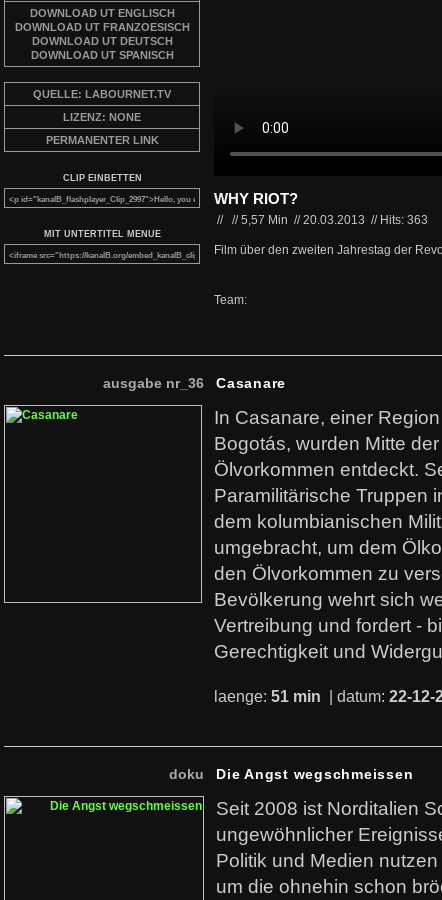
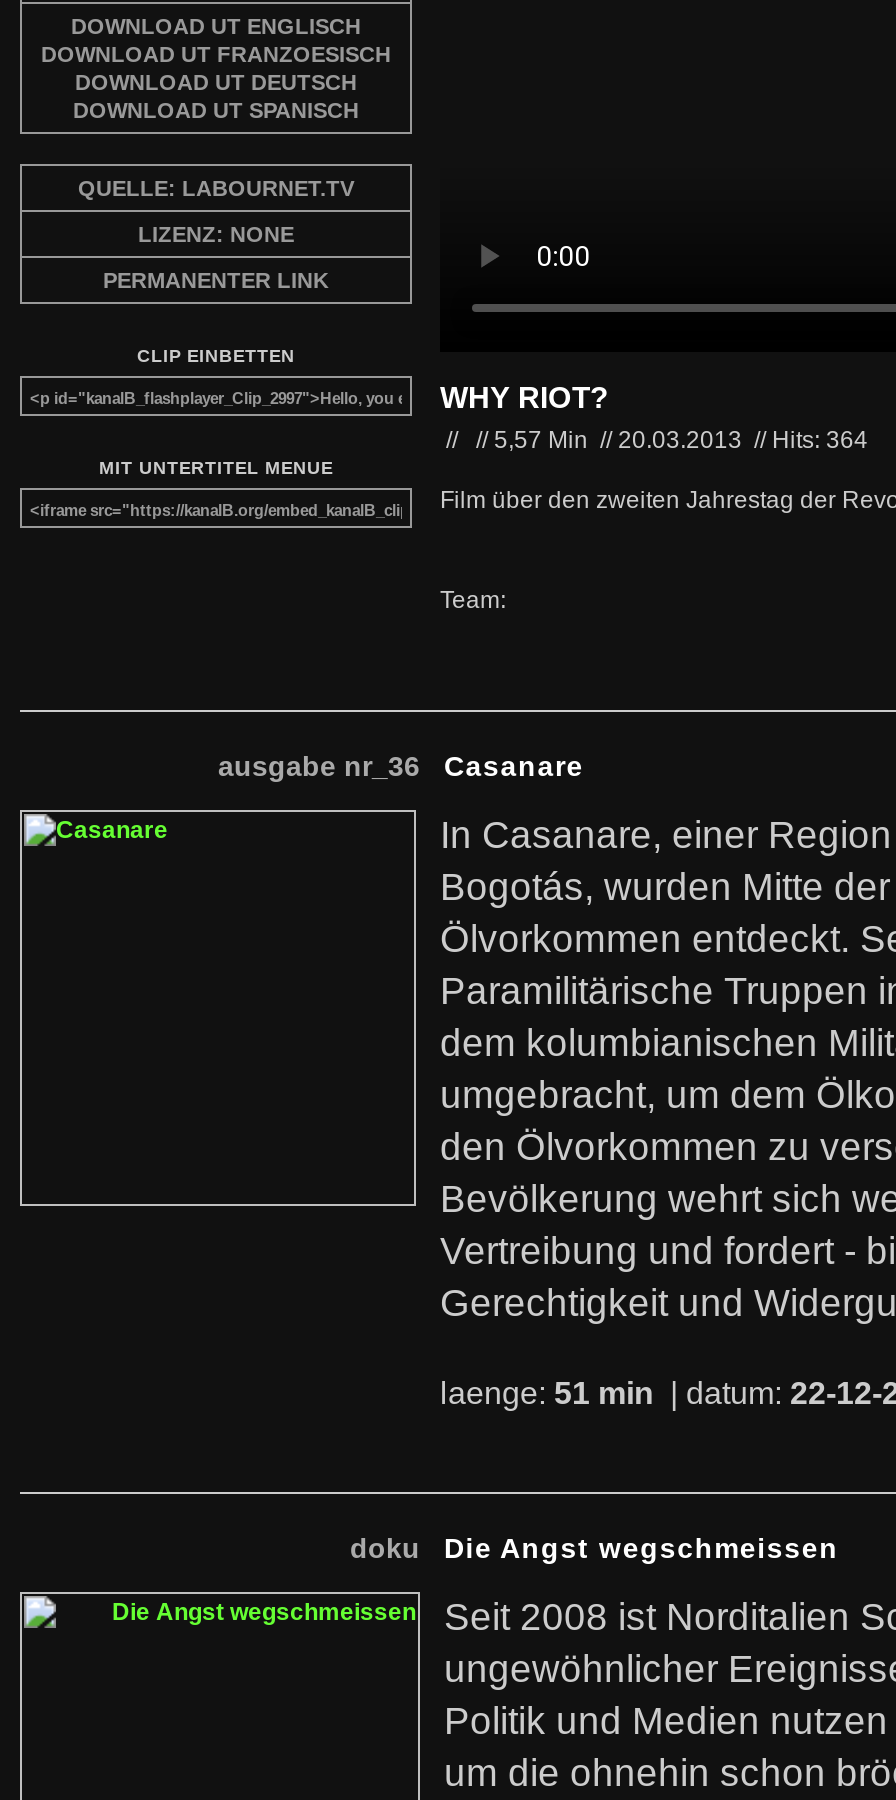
- // // 5,57 Min // 20.03.2013 // Hits: 363
+ // // 5,57 Min // 20.03.2013 // Hits: 364
